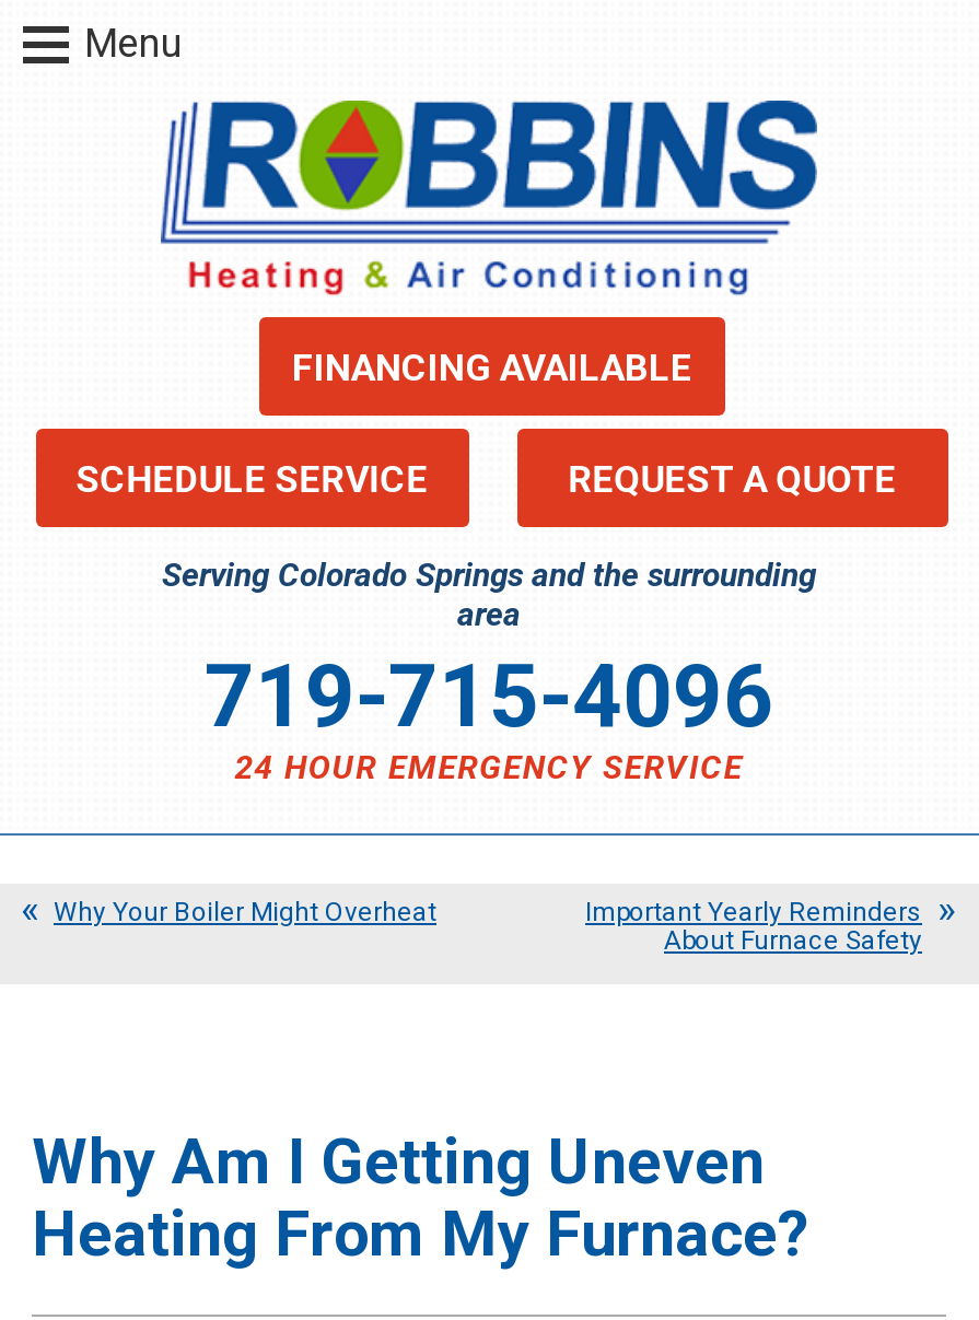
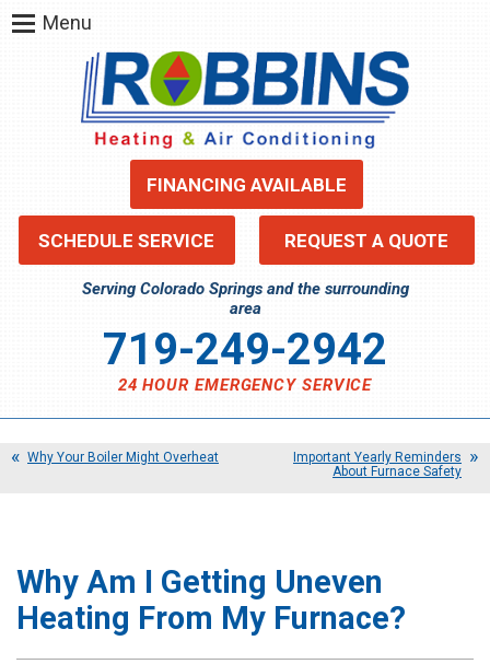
- 719-715-4096
+ 719-249-2942
